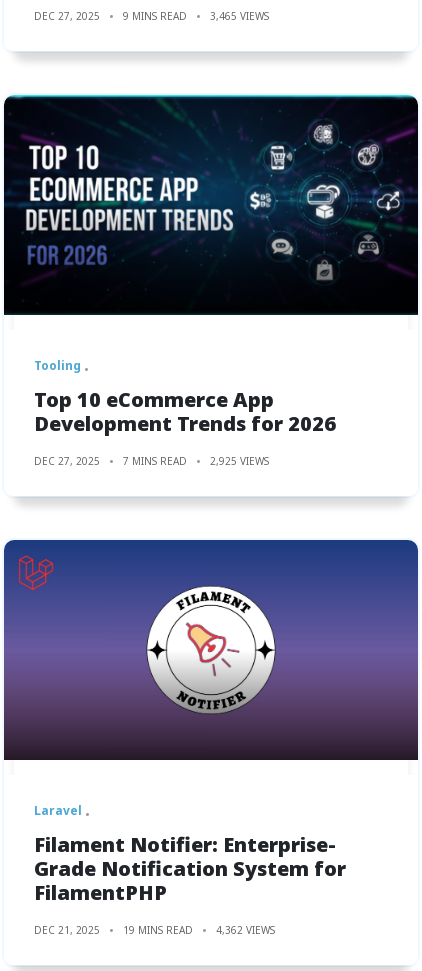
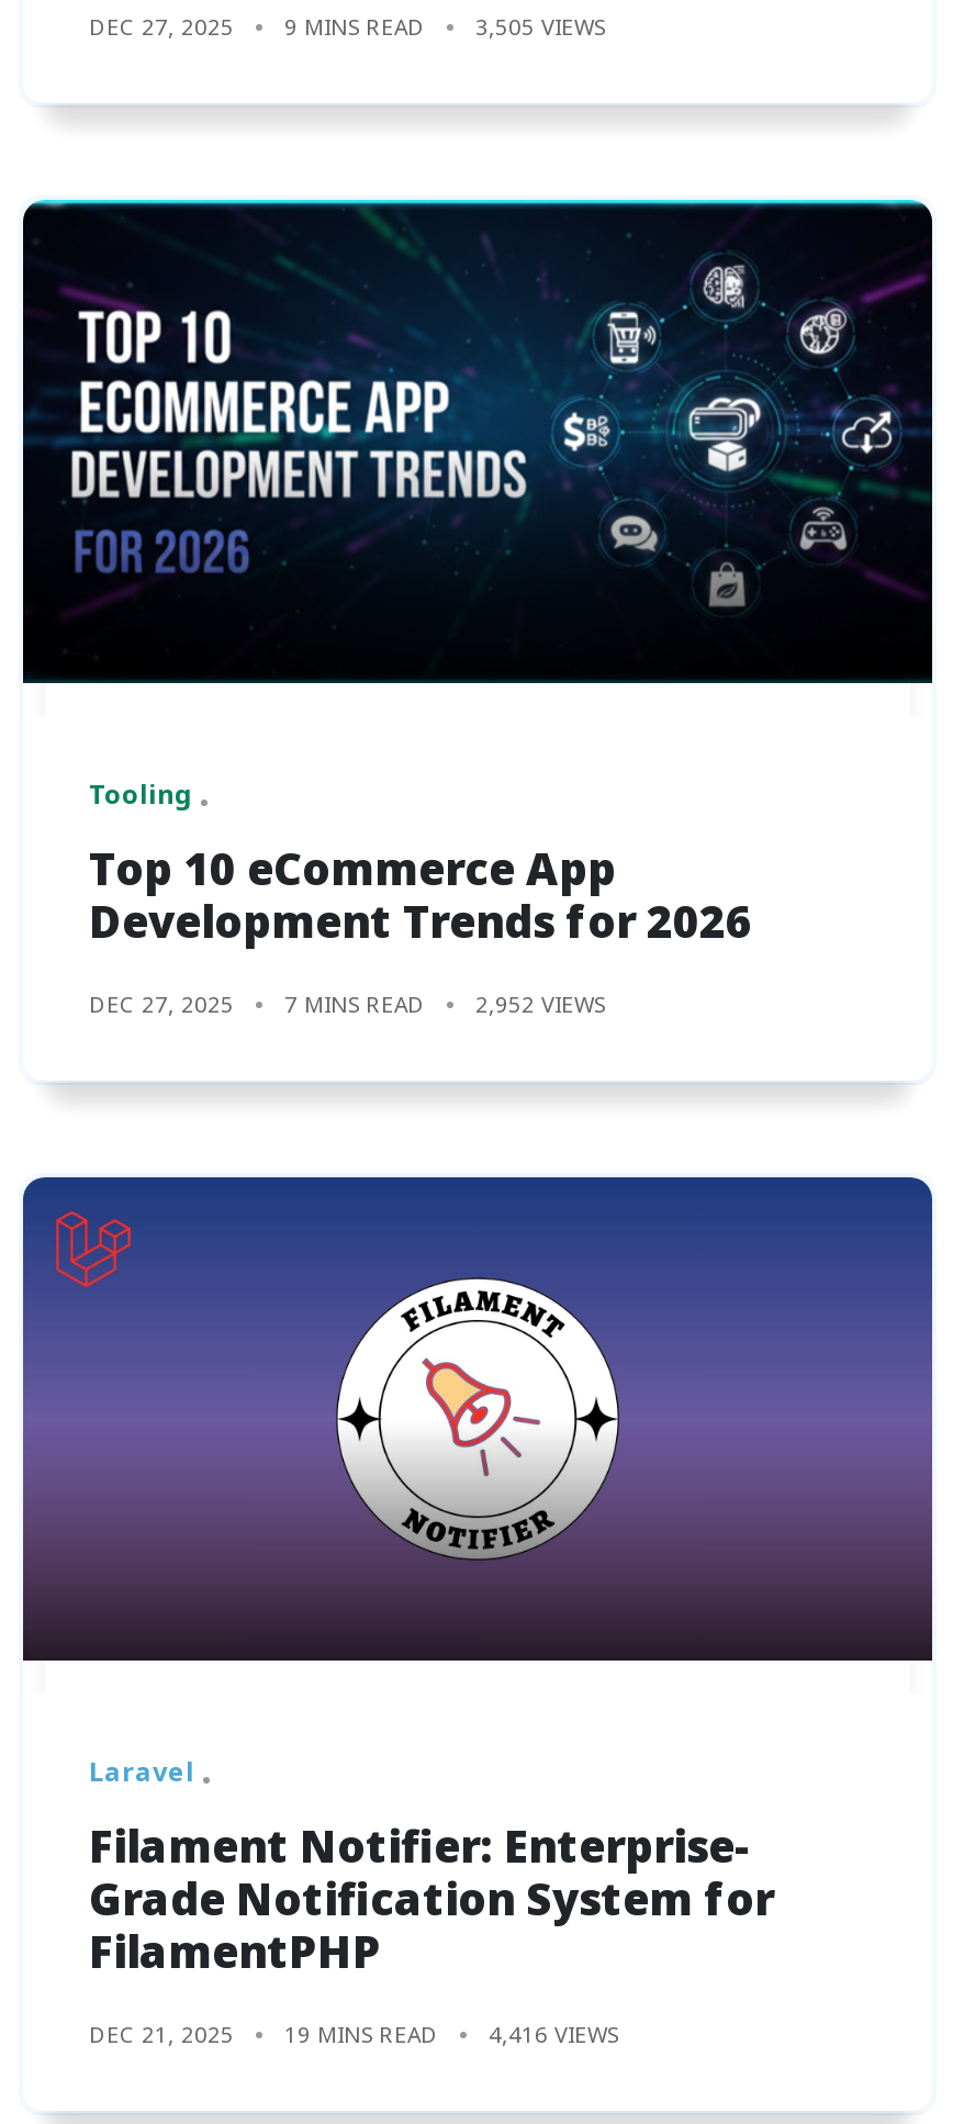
- DEC 27, 2025 9 MINS READ 3,465 VIEWS
+ DEC 27, 2025 9 MINS READ 3,505 VIEWS

- DEC 27, 2025 7 MINS READ 2,925 VIEWS
+ DEC 27, 2025 7 MINS READ 2,952 VIEWS

- DEC 21, 2025 19 MINS READ 4,362 VIEWS
+ DEC 21, 2025 19 MINS READ 4,416 VIEWS
